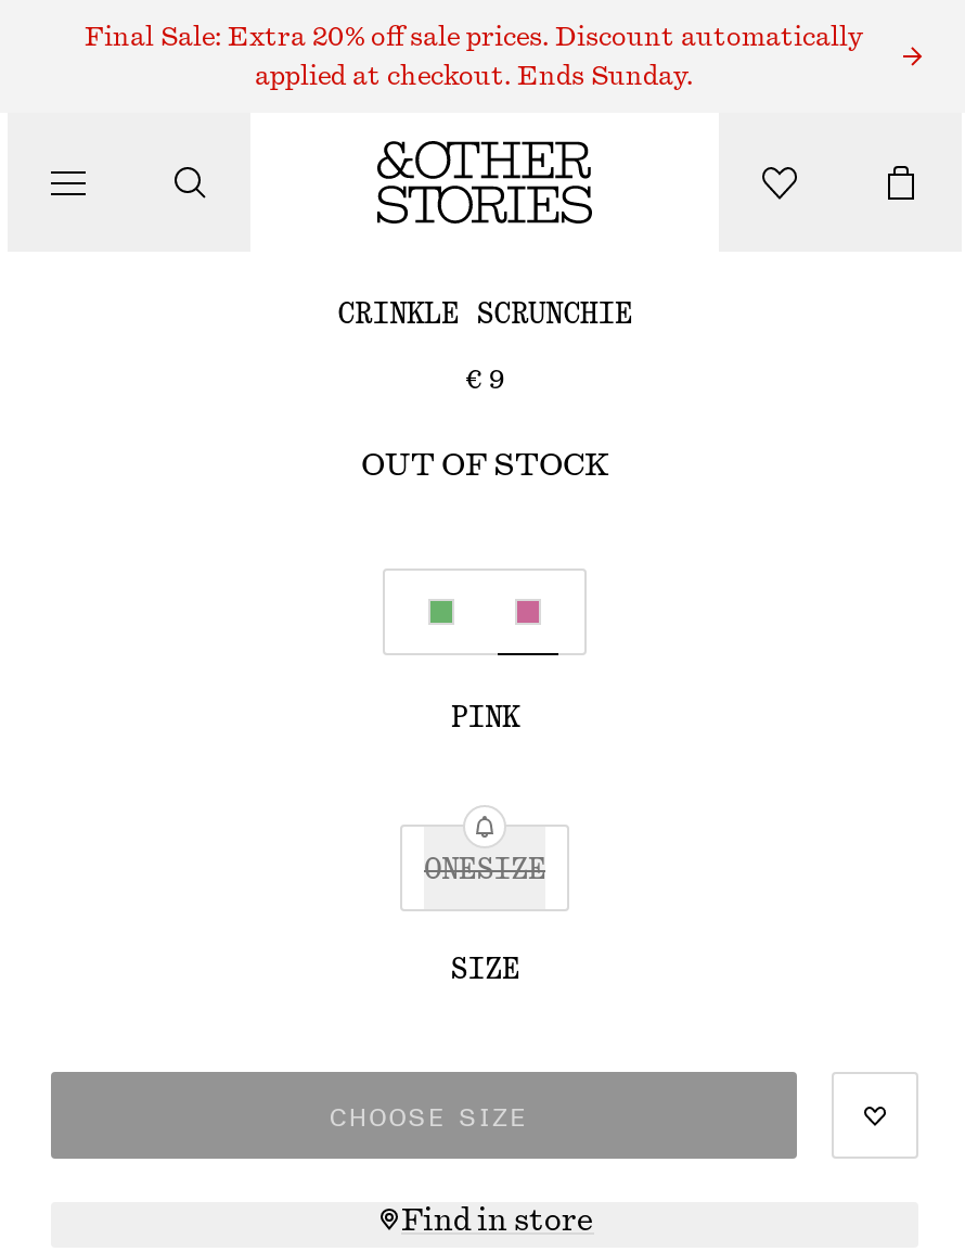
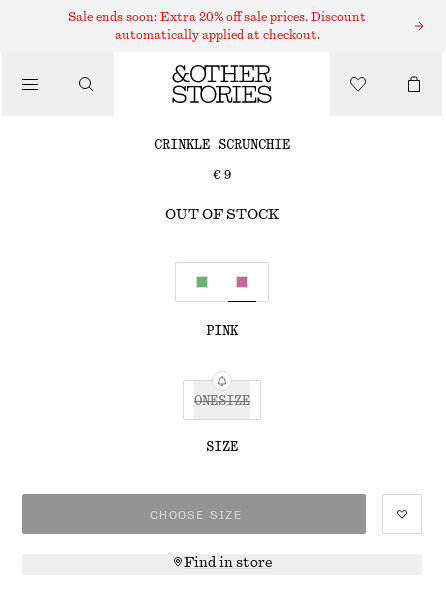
- Final Sale: Extra 20% off sale prices. Discount automatically
+ Sale ends soon: Extra 20% off sale prices. Discount

- applied at checkout. Ends Sunday.
+ automatically applied at checkout.
